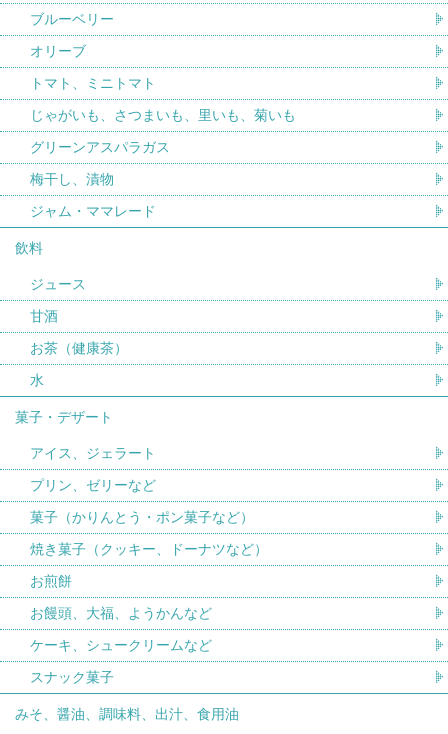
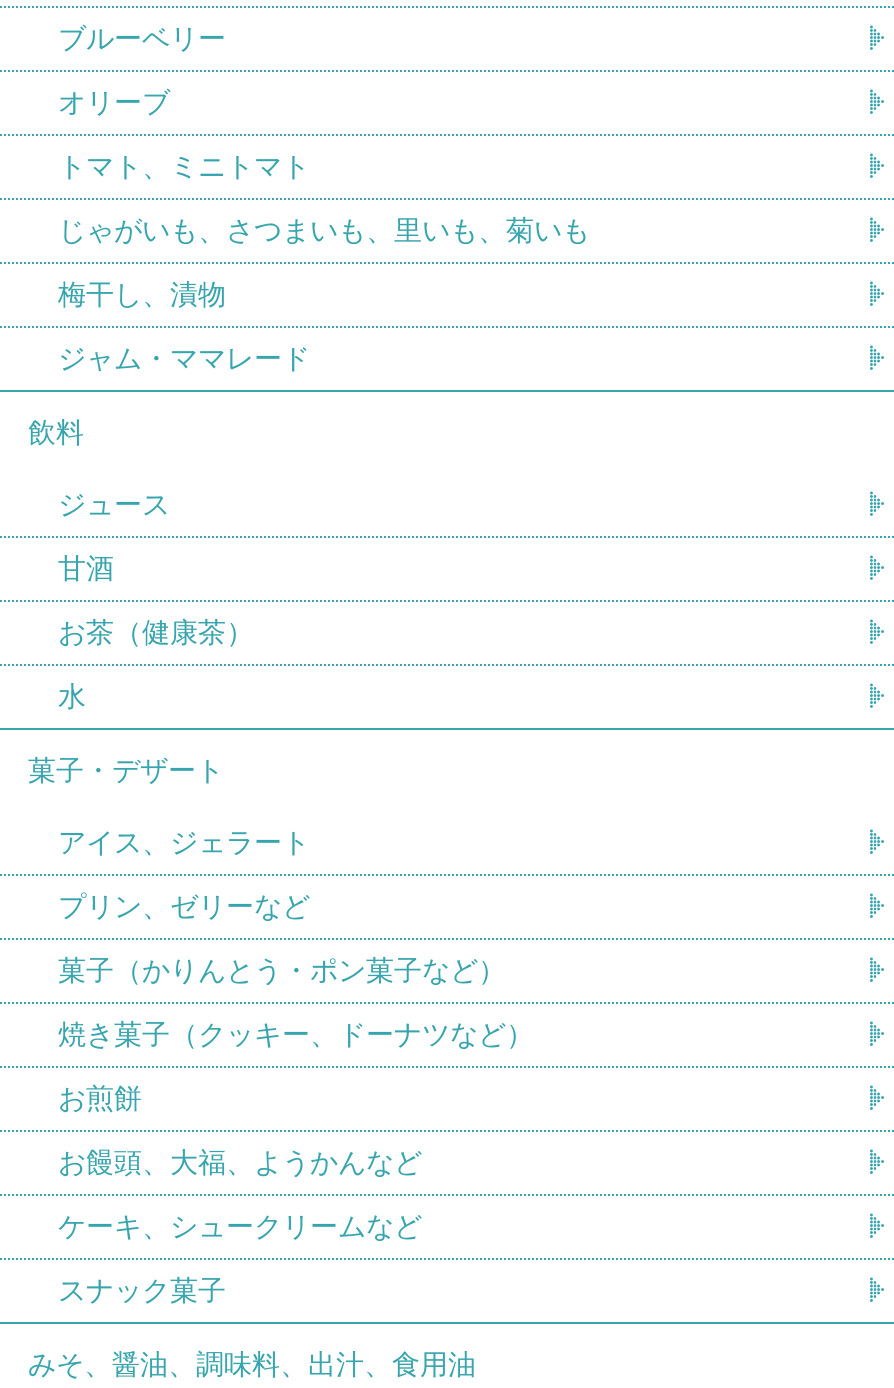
- グリーンアスパラガス
